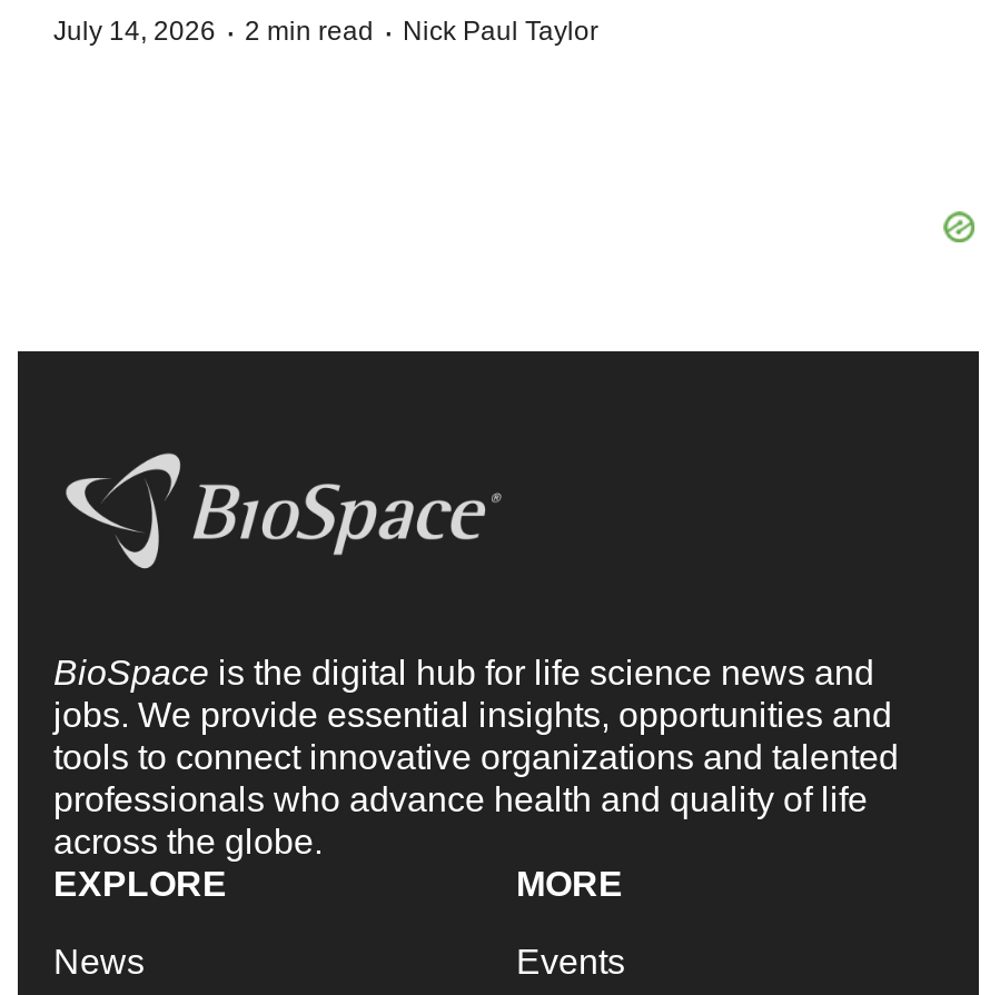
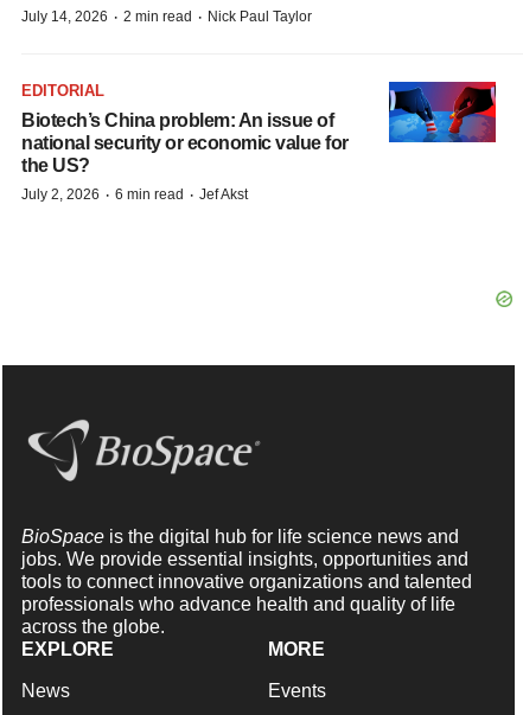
+ [image]
+ EDITORIAL
+ Biotech’s China problem: An issue of
+ national security or economic value for
+ the US?
+ July 2, 2026 · 6 min read · Jef Akst
